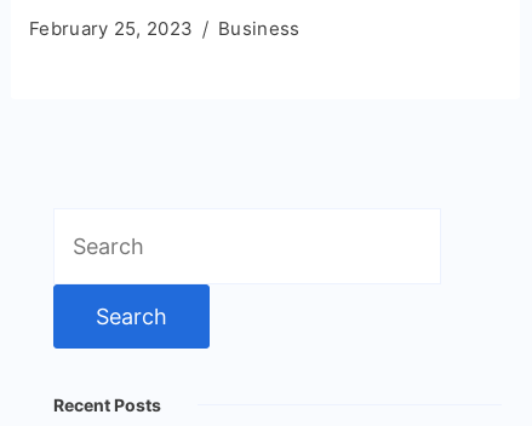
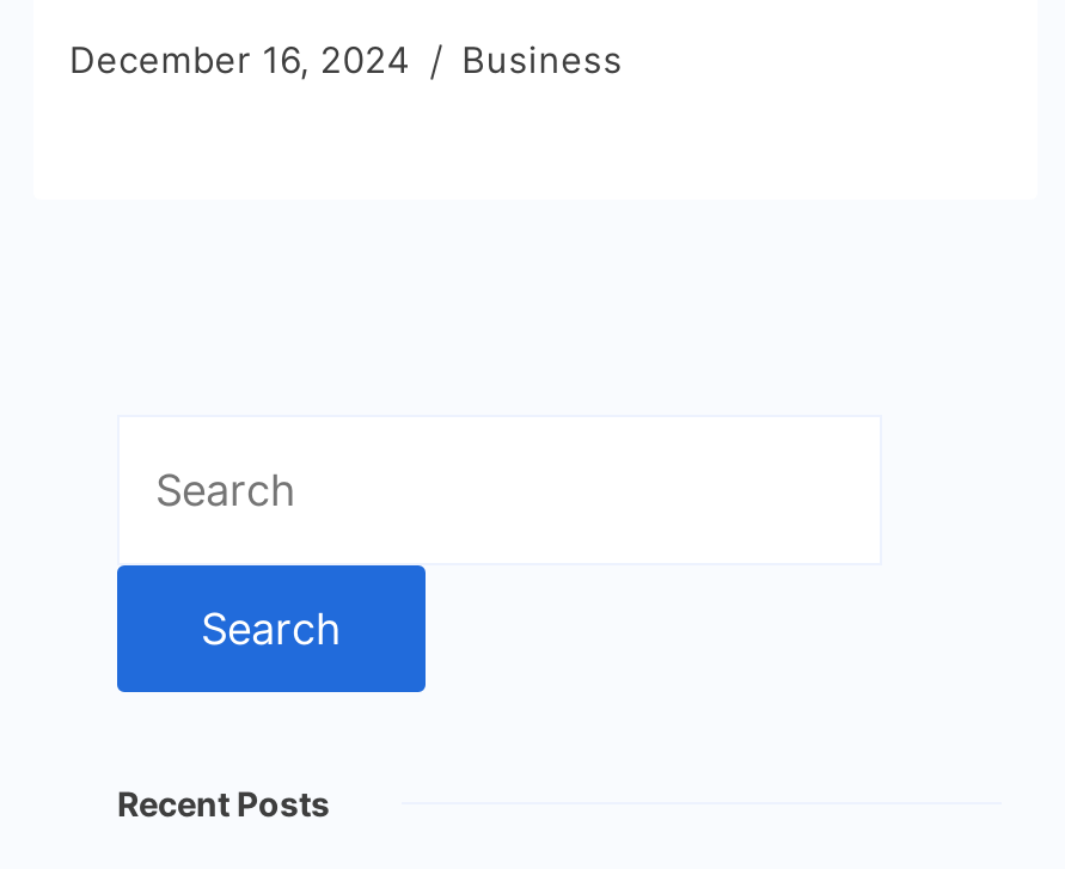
- February 25, 2023 Business
+ December 16, 2024 Business
